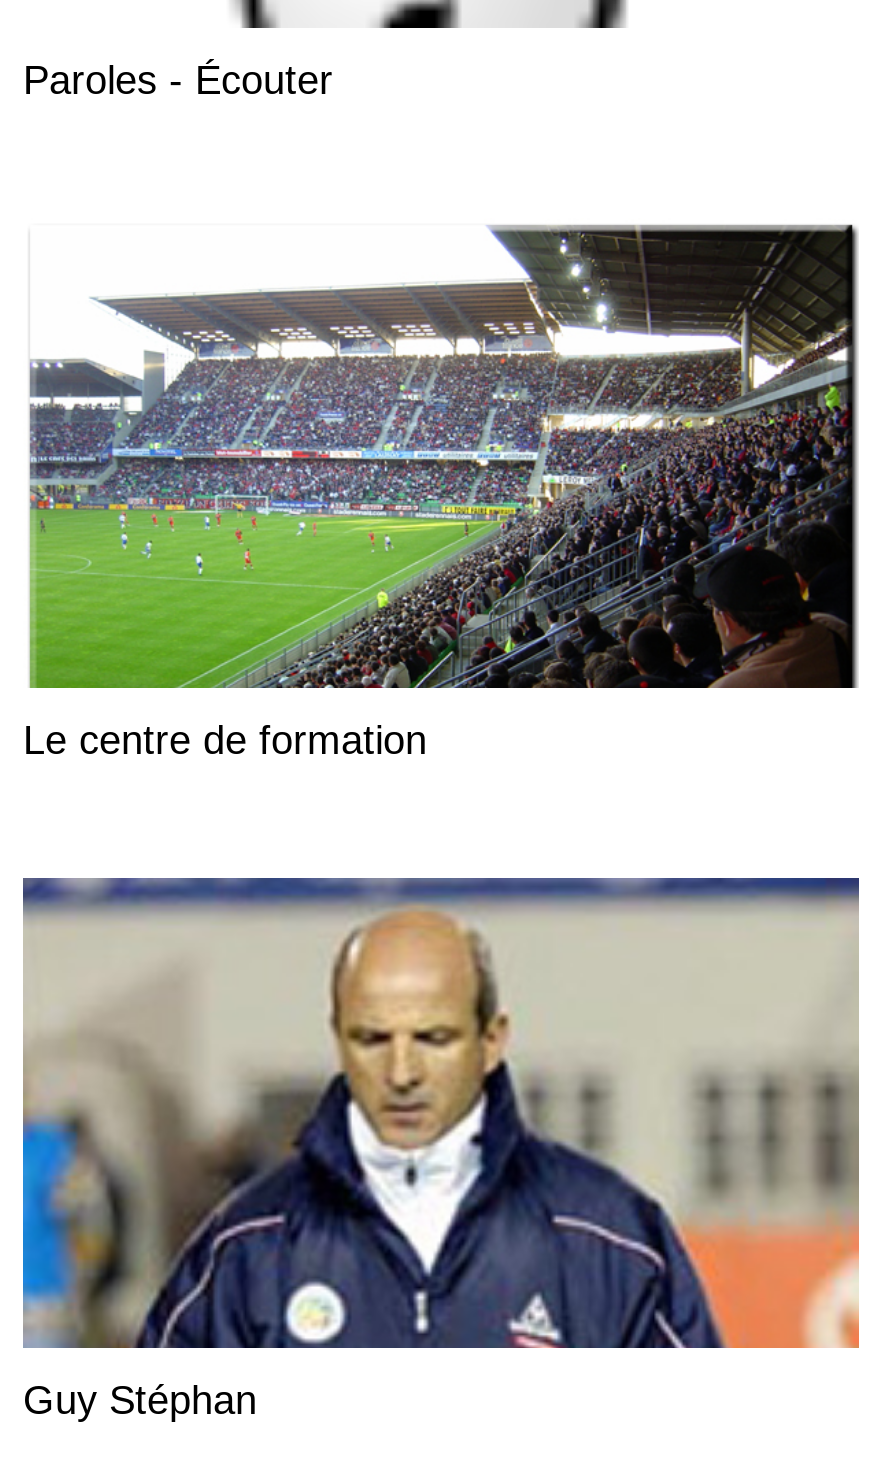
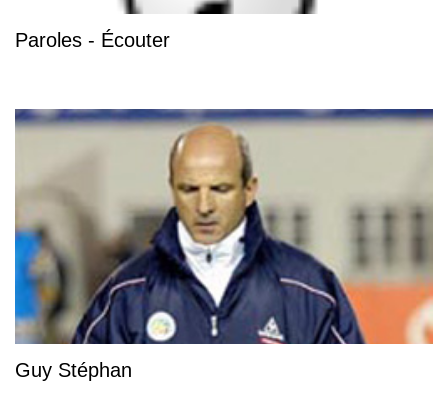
- [image]
- Le centre de formation
